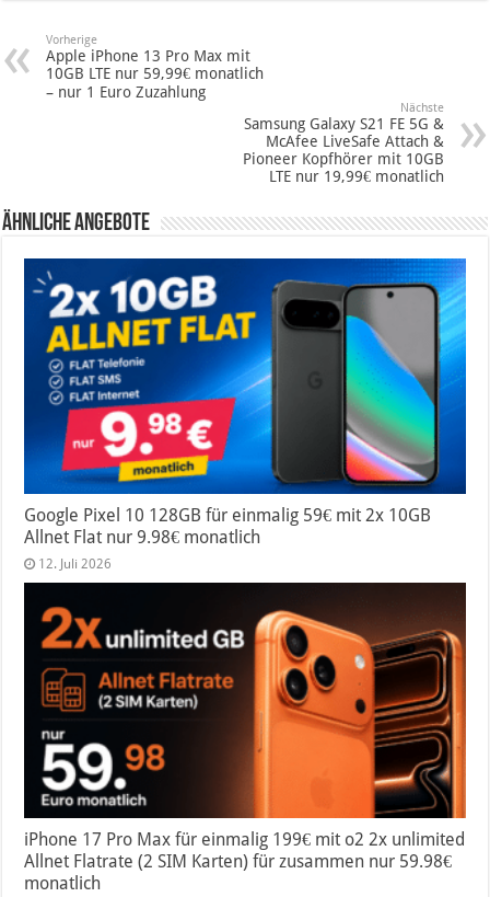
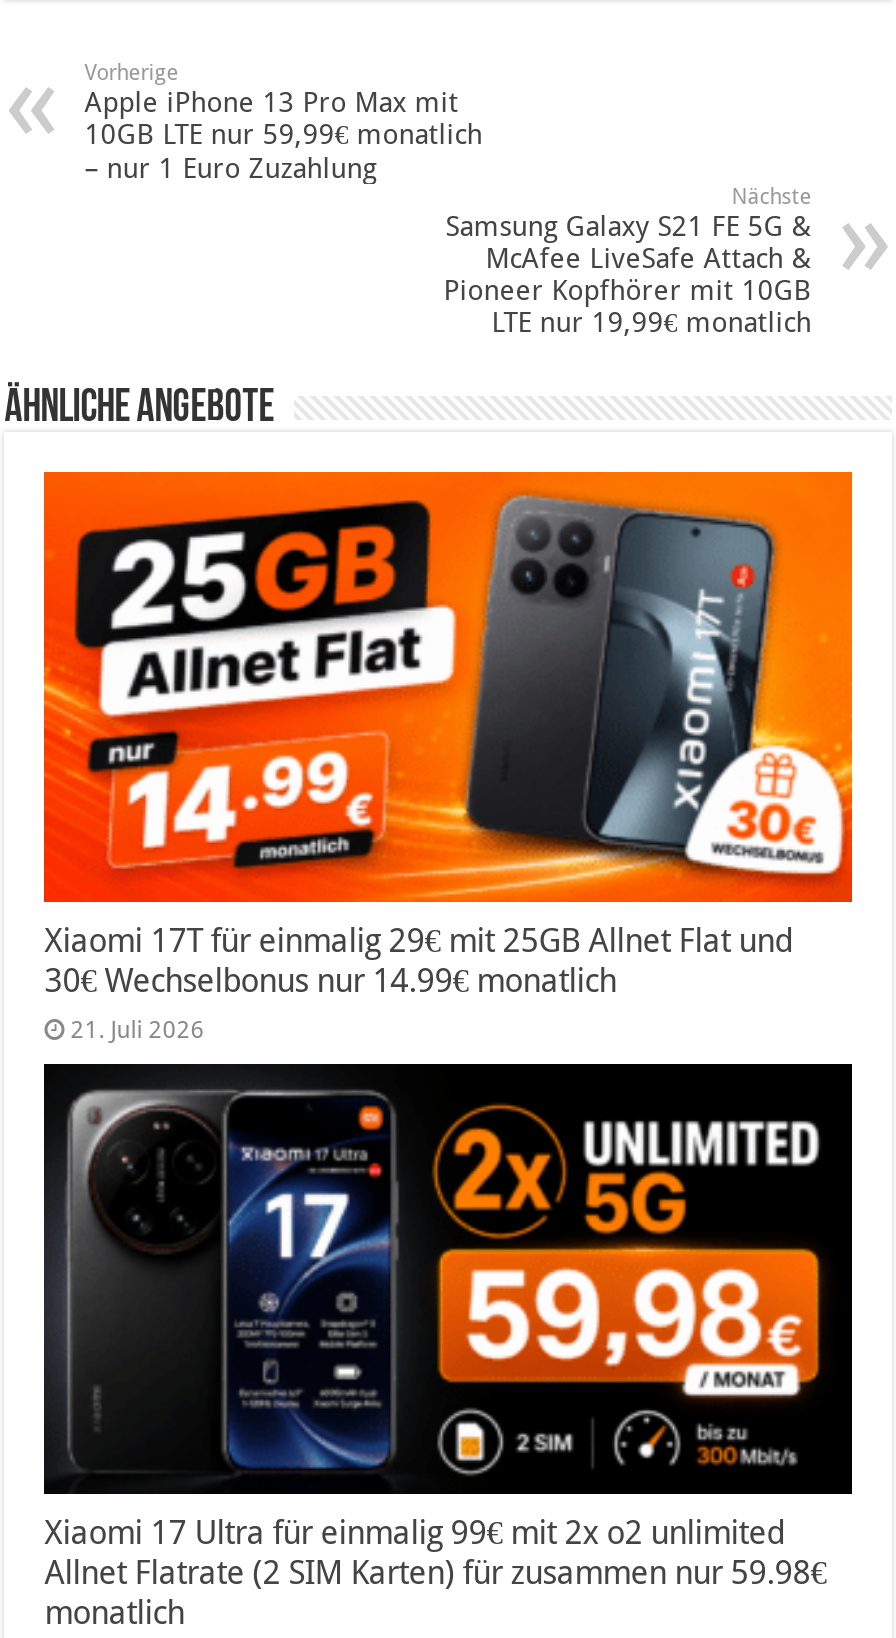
- [image]
- Google Pixel 10 128GB für einmalig 59€ mit 2x 10GB
- Allnet Flat nur 9.98€ monatlich
- 12. Juli 2026
+ [image]
+ Xiaomi 17T für einmalig 29€ mit 25GB Allnet Flat und
+ 30€ Wechselbonus nur 14.99€ monatlich
+ 21. Juli 2026

- [image]
- iPhone 17 Pro Max für einmalig 199€ mit o2 2x unlimited
+ [image]
+ Xiaomi 17 Ultra für einmalig 99€ mit 2x o2 unlimited
